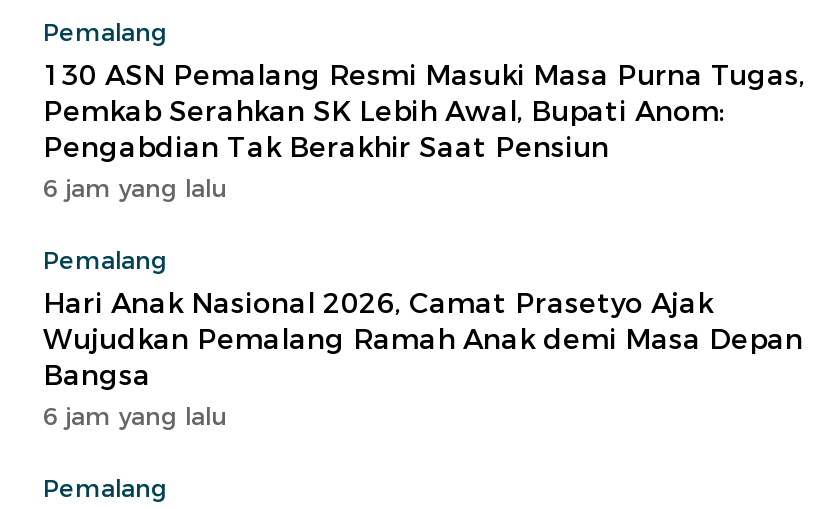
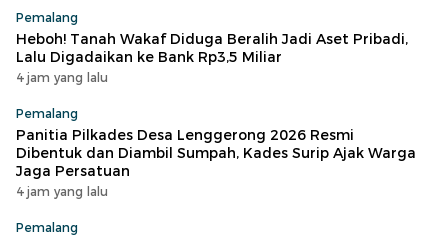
- 130 ASN Pemalang Resmi Masuki Masa Purna Tugas,
- Pemkab Serahkan SK Lebih Awal, Bupati Anom:
- Pengabdian Tak Berakhir Saat Pensiun
- 6 jam yang lalu
+ Heboh! Tanah Wakaf Diduga Beralih Jadi Aset Pribadi,
+ Lalu Digadaikan ke Bank Rp3,5 Miliar
+ 4 jam yang lalu

- Hari Anak Nasional 2026, Camat Prasetyo Ajak
- Wujudkan Pemalang Ramah Anak demi Masa Depan
- Bangsa
- 6 jam yang lalu
+ Panitia Pilkades Desa Lenggerong 2026 Resmi
+ Dibentuk dan Diambil Sumpah, Kades Surip Ajak Warga
+ Jaga Persatuan
+ 4 jam yang lalu
